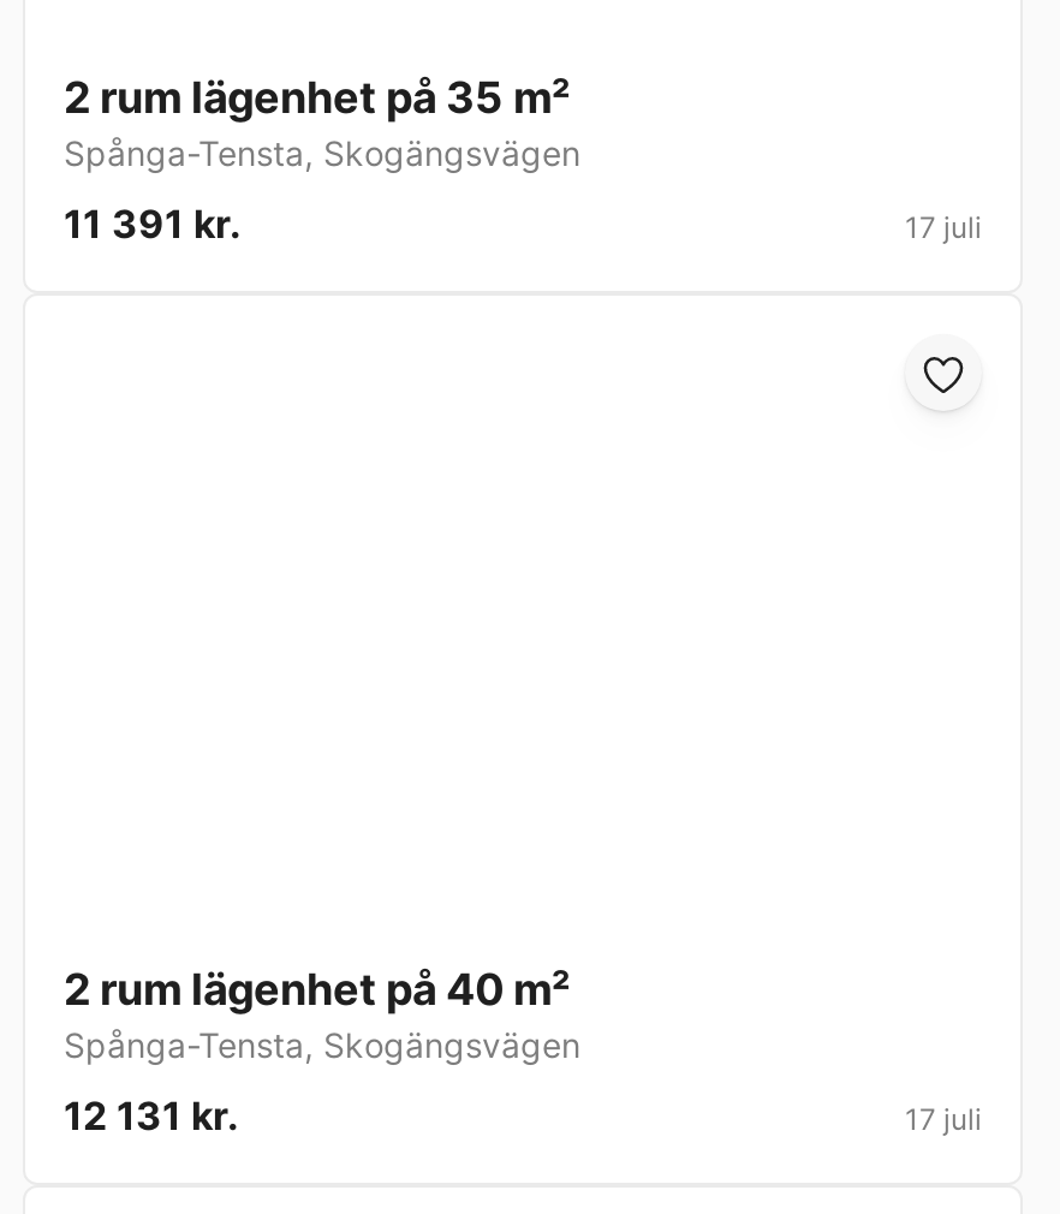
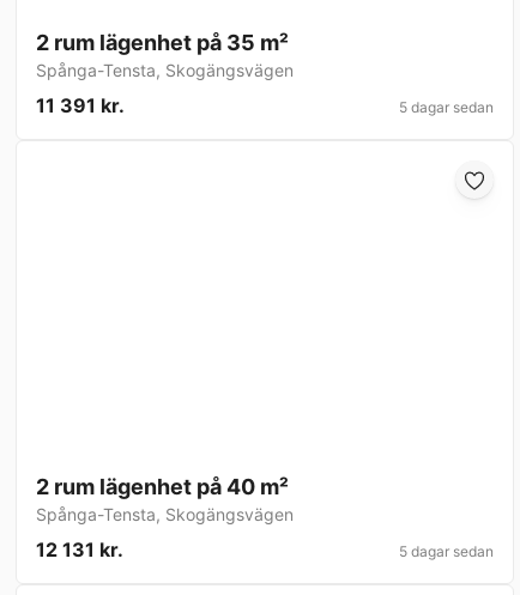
- 17 juli
+ 5 dagar sedan

- 17 juli
+ 5 dagar sedan
